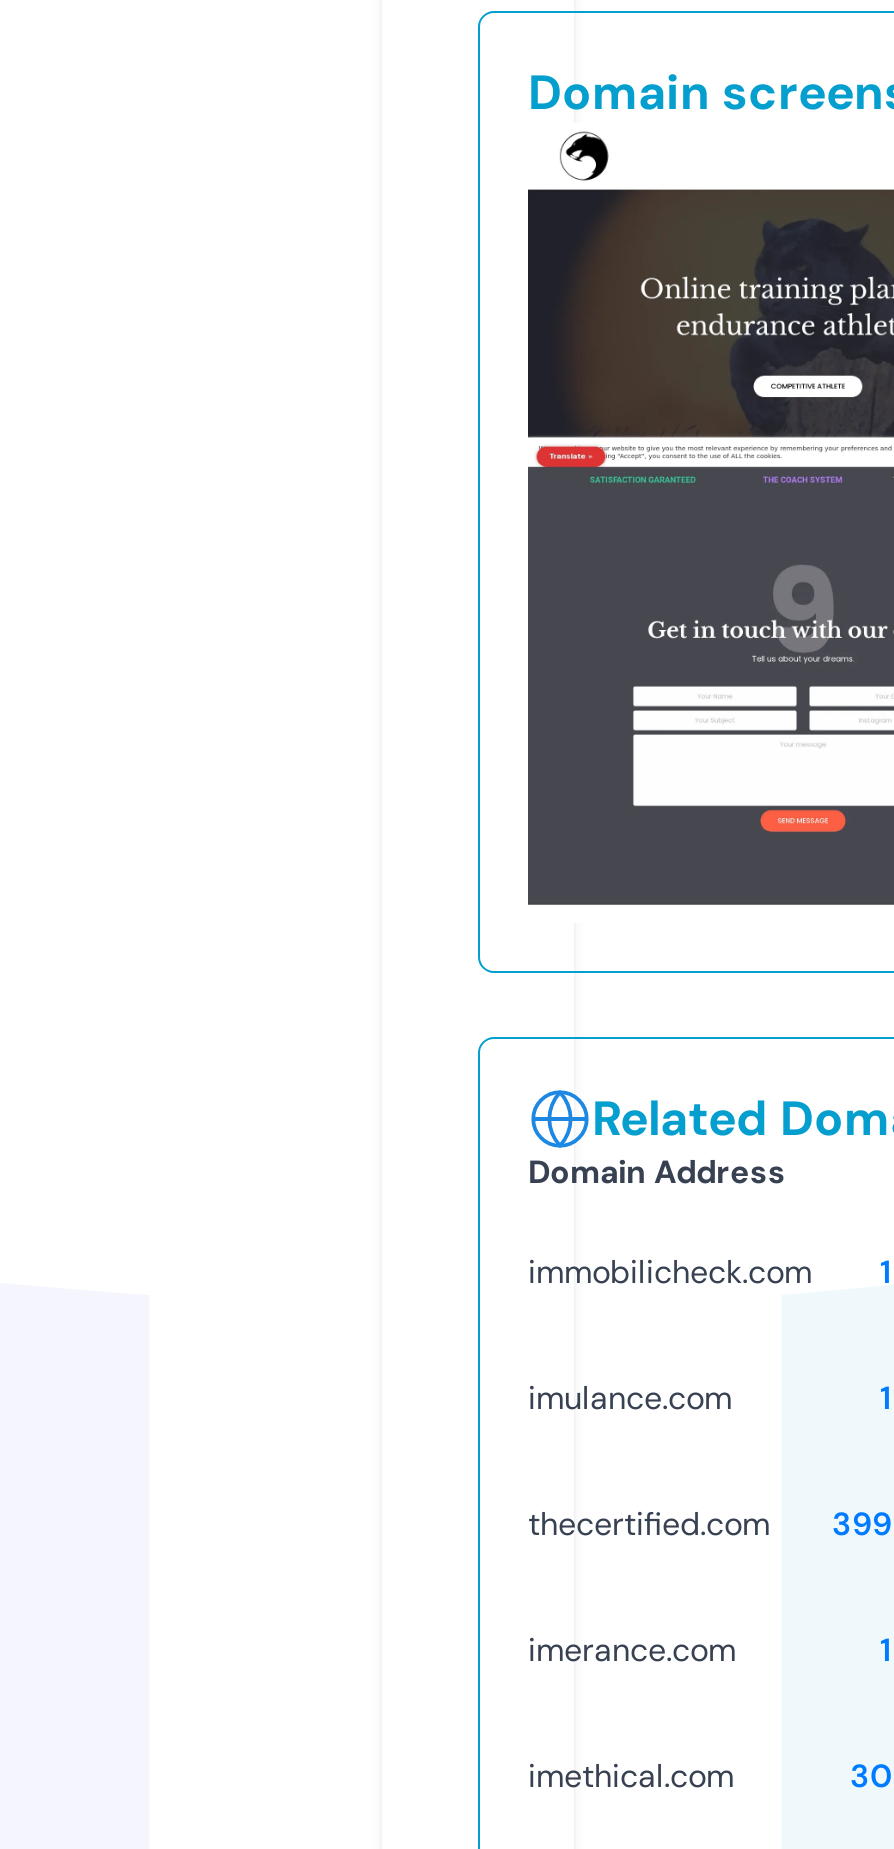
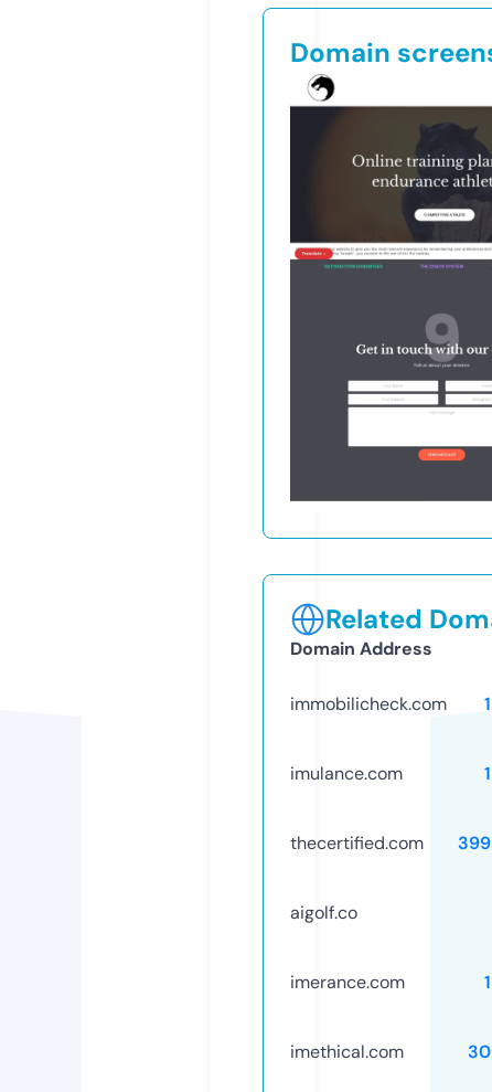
+ aigolf.co
